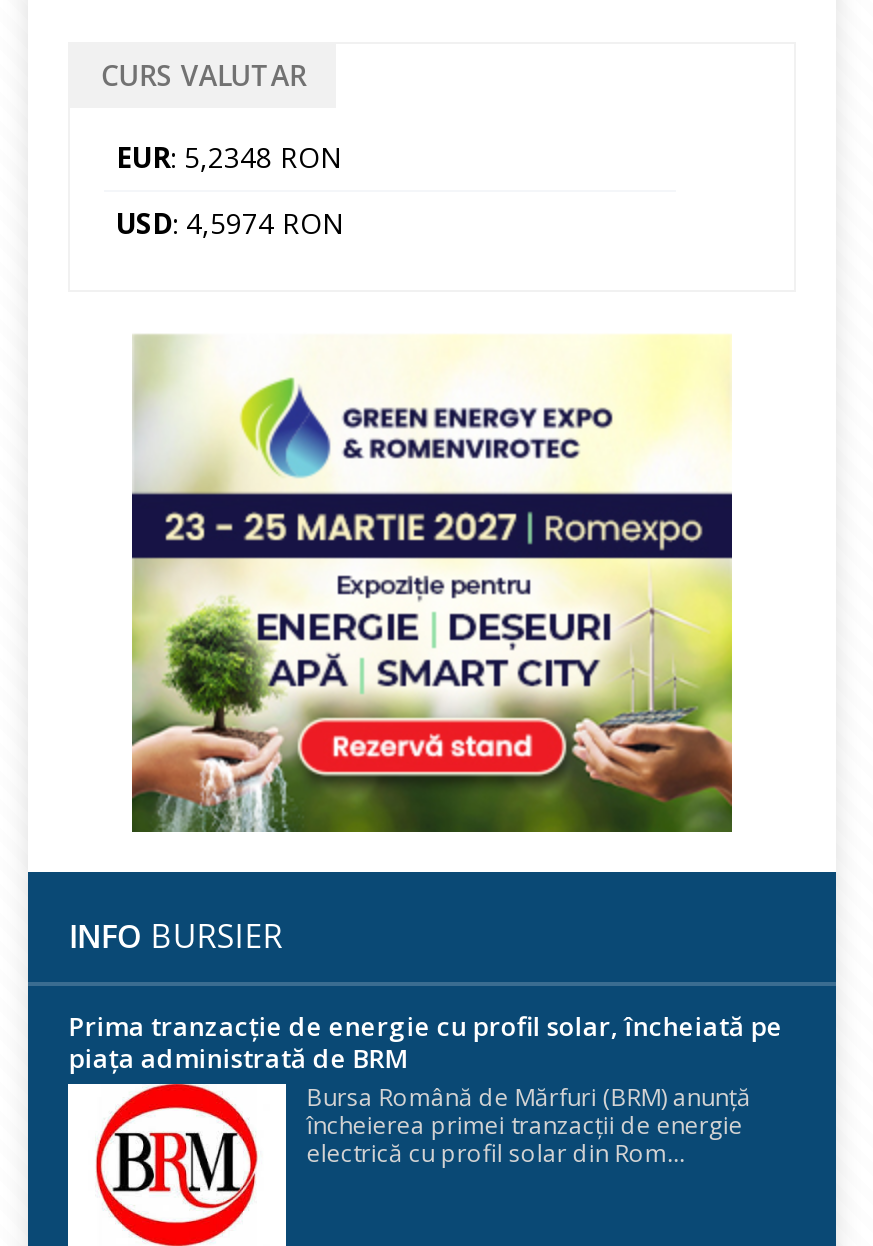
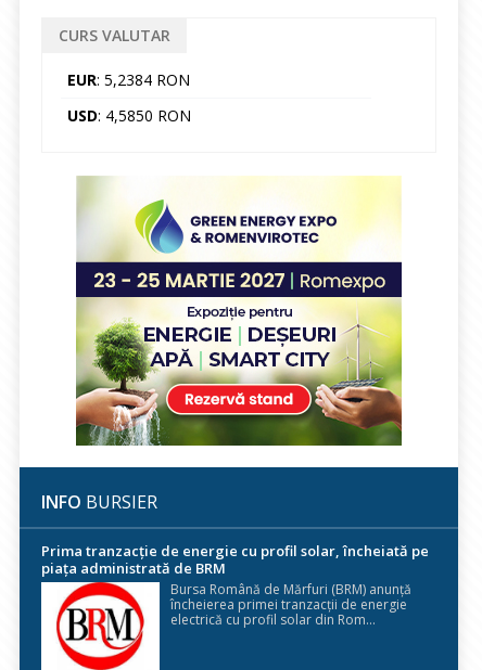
- EUR: 5,2348 RON
+ EUR: 5,2384 RON

- USD: 4,5974 RON
+ USD: 4,5850 RON
